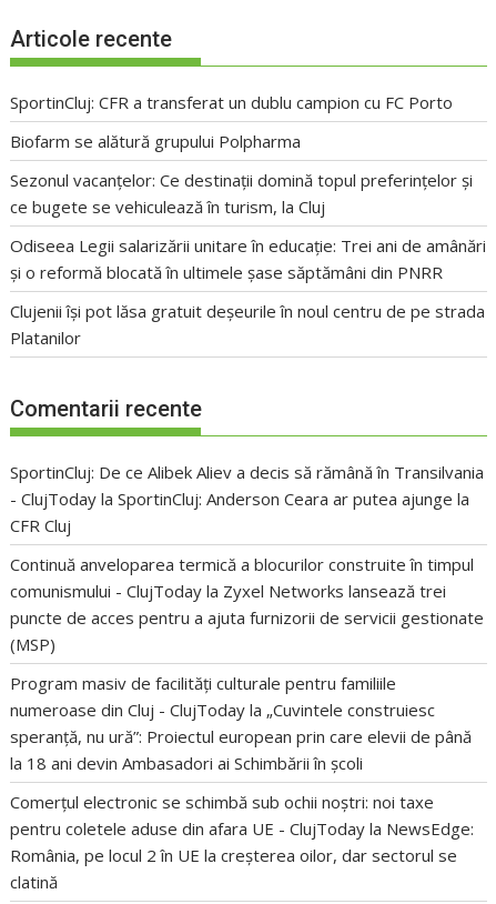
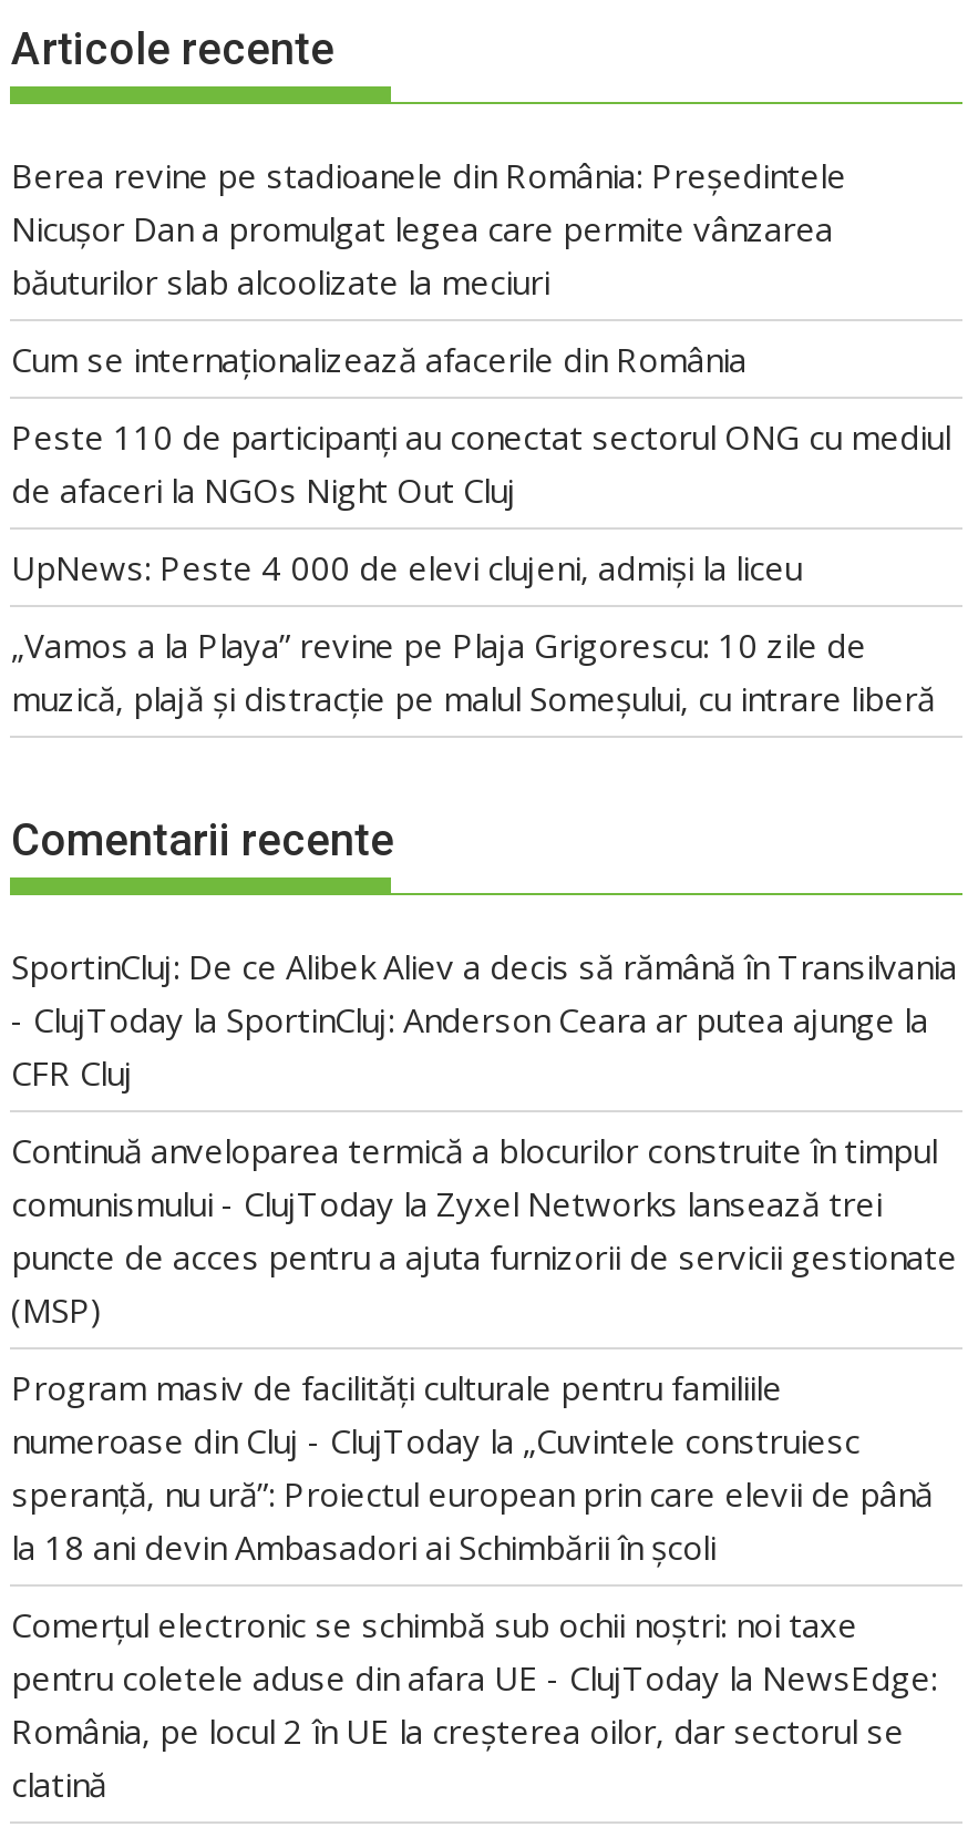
- SportinCluj: CFR a transferat un dublu campion cu FC Porto
+ Berea revine pe stadioanele din România: Președintele
+ Nicușor Dan a promulgat legea care permite vânzarea
+ băuturilor slab alcoolizate la meciuri

- Biofarm se alătură grupului Polpharma
+ Cum se internaționalizează afacerile din România

- Sezonul vacanțelor: Ce destinații domină topul preferințelor și
- ce bugete se vehiculează în turism, la Cluj
+ Peste 110 de participanți au conectat sectorul ONG cu mediul
+ de afaceri la NGOs Night Out Cluj

- Odiseea Legii salarizării unitare în educație: Trei ani de amânări
- și o reformă blocată în ultimele șase săptămâni din PNRR
+ UpNews: Peste 4 000 de elevi clujeni, admiși la liceu

- Clujenii își pot lăsa gratuit deșeurile în noul centru de pe strada
- Platanilor
+ „Vamos a la Playa” revine pe Plaja Grigorescu: 10 zile de
+ muzică, plajă și distracție pe malul Someșului, cu intrare liberă
